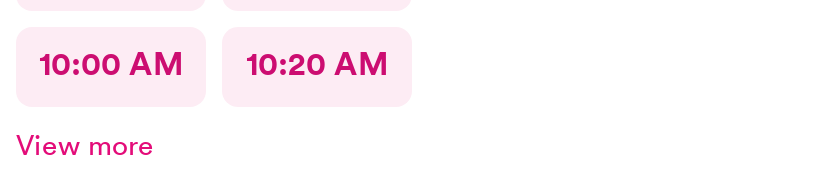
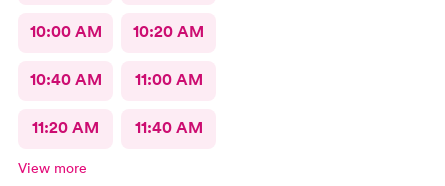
+ 10:40 AM
+ 11:00 AM
+ 11:20 AM
+ 11:40 AM
